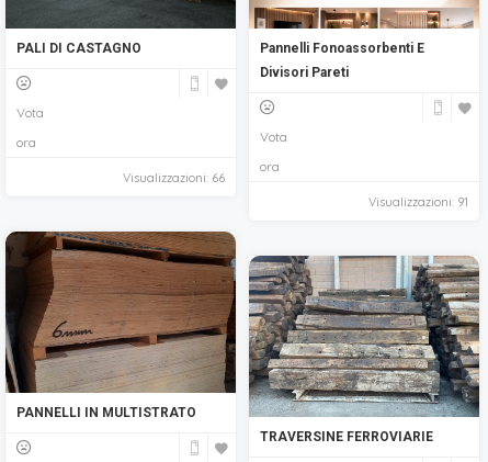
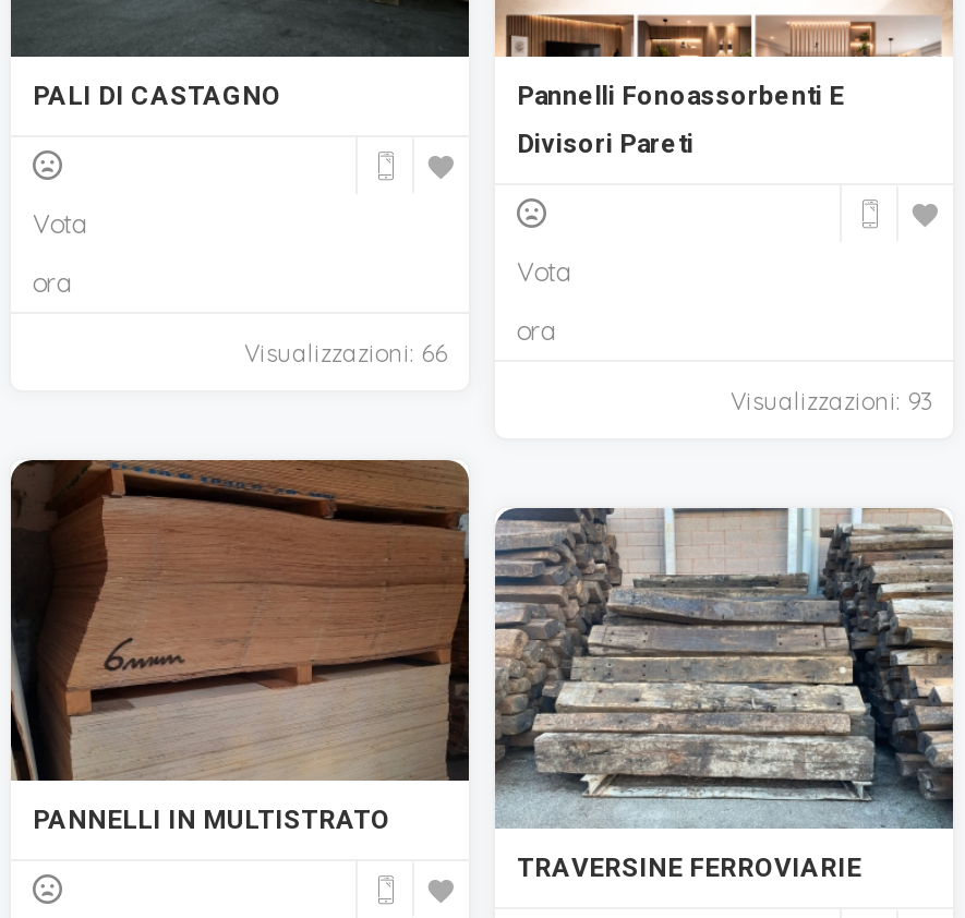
- Visualizzazioni: 91
+ Visualizzazioni: 93
